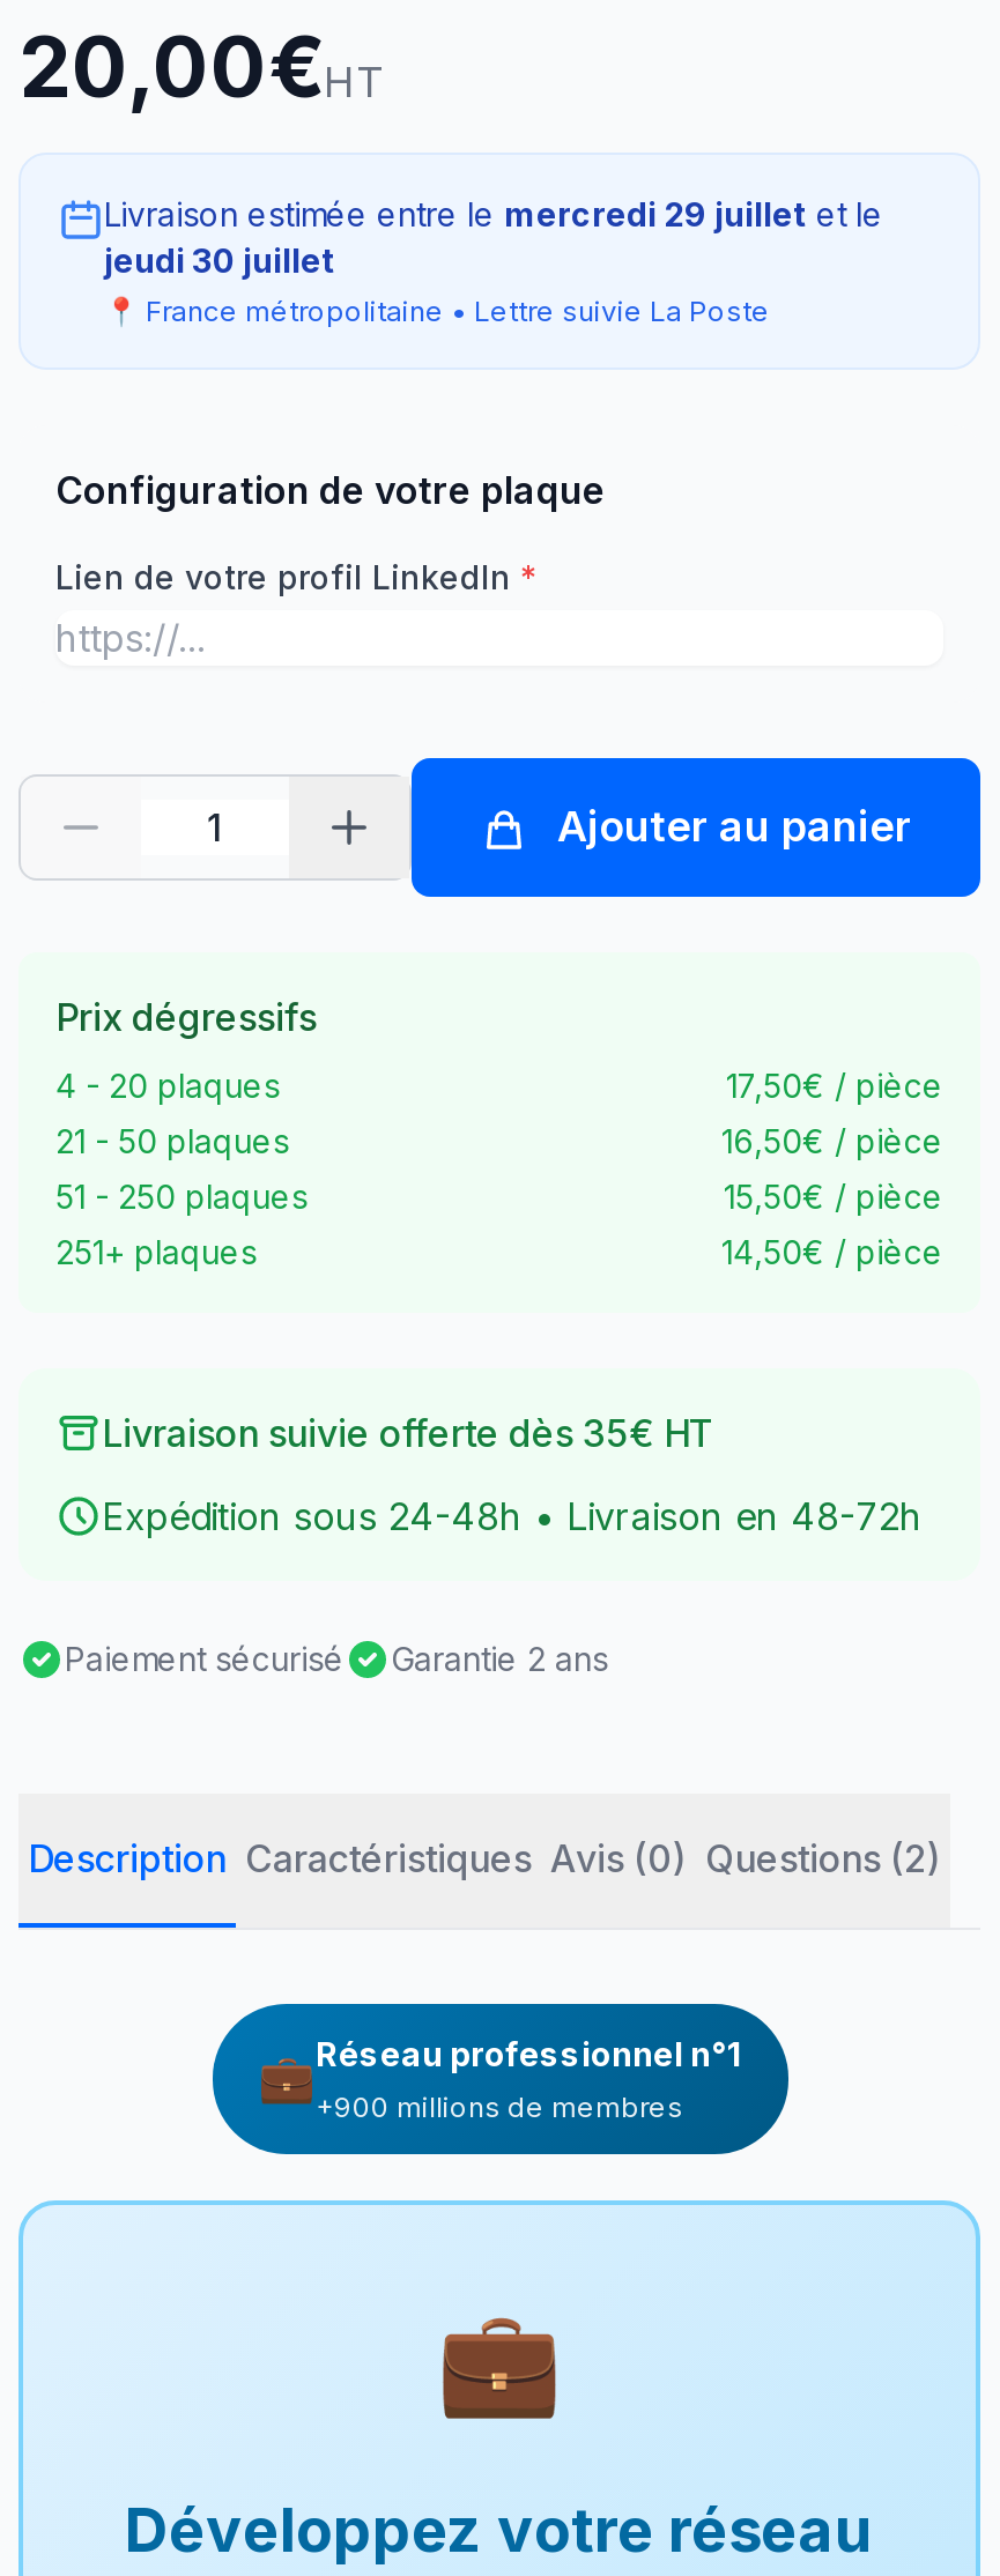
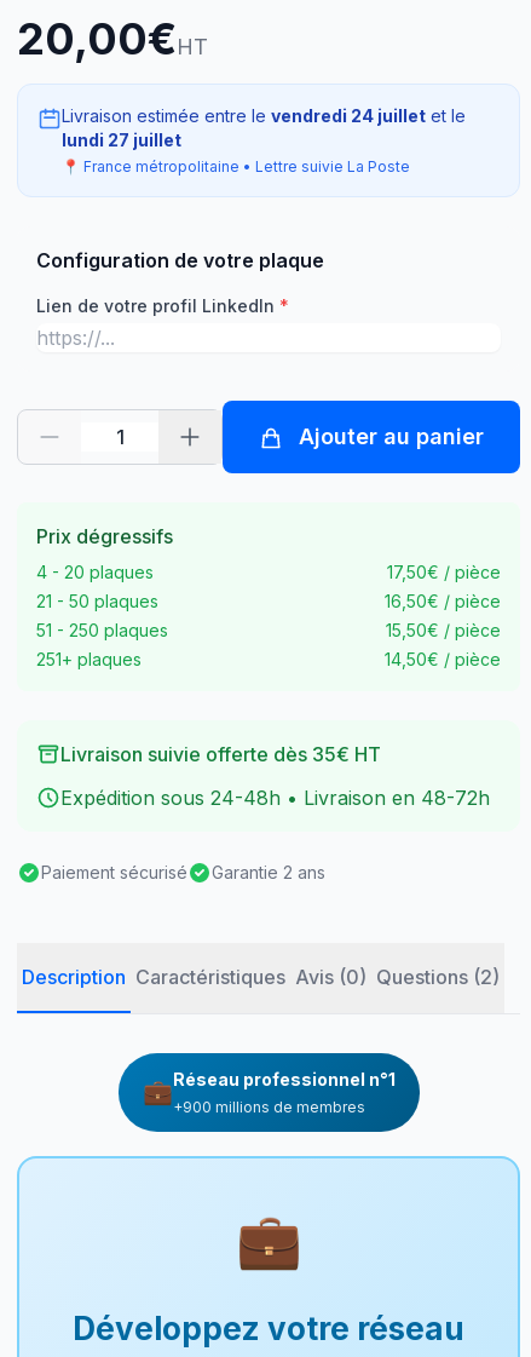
- Livraison estimée entre le mercredi 29 juillet et le
+ Livraison estimée entre le vendredi 24 juillet et le

- jeudi 30 juillet
+ lundi 27 juillet
